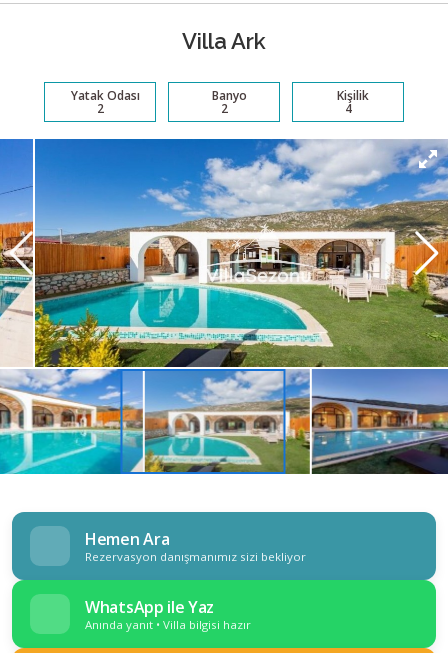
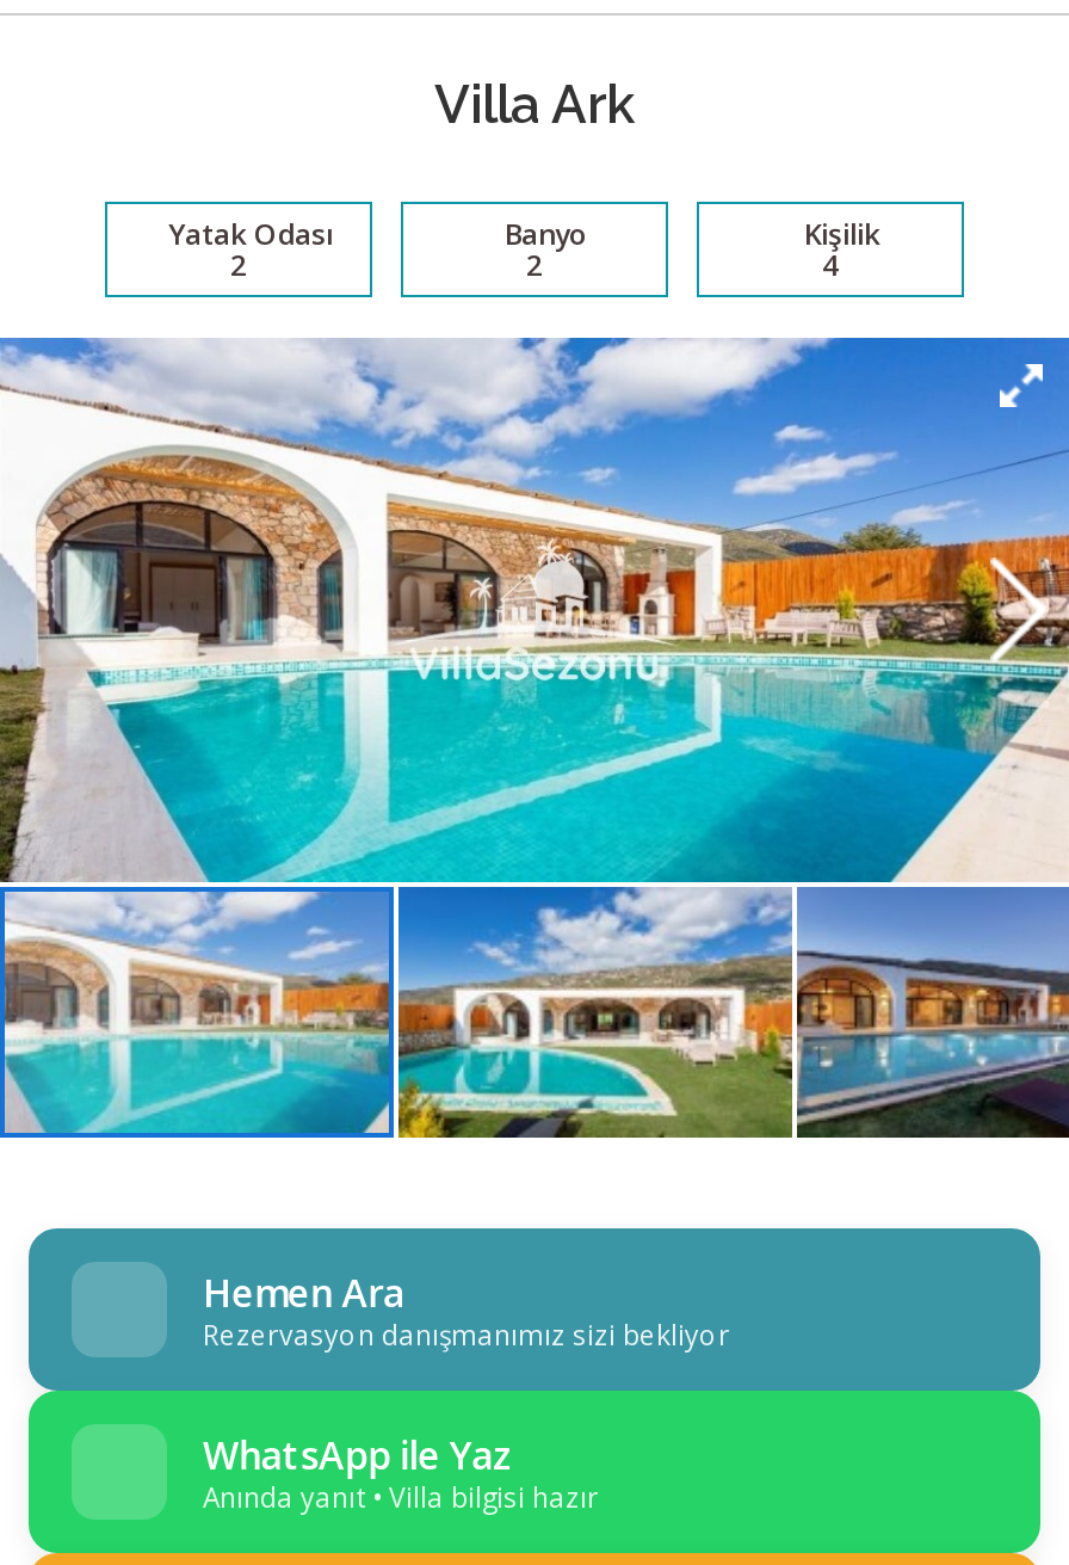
- [image]
+ [image]
